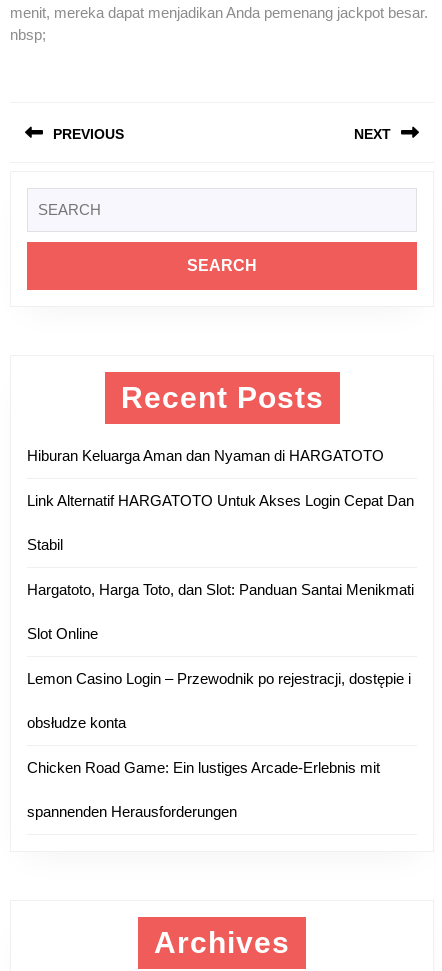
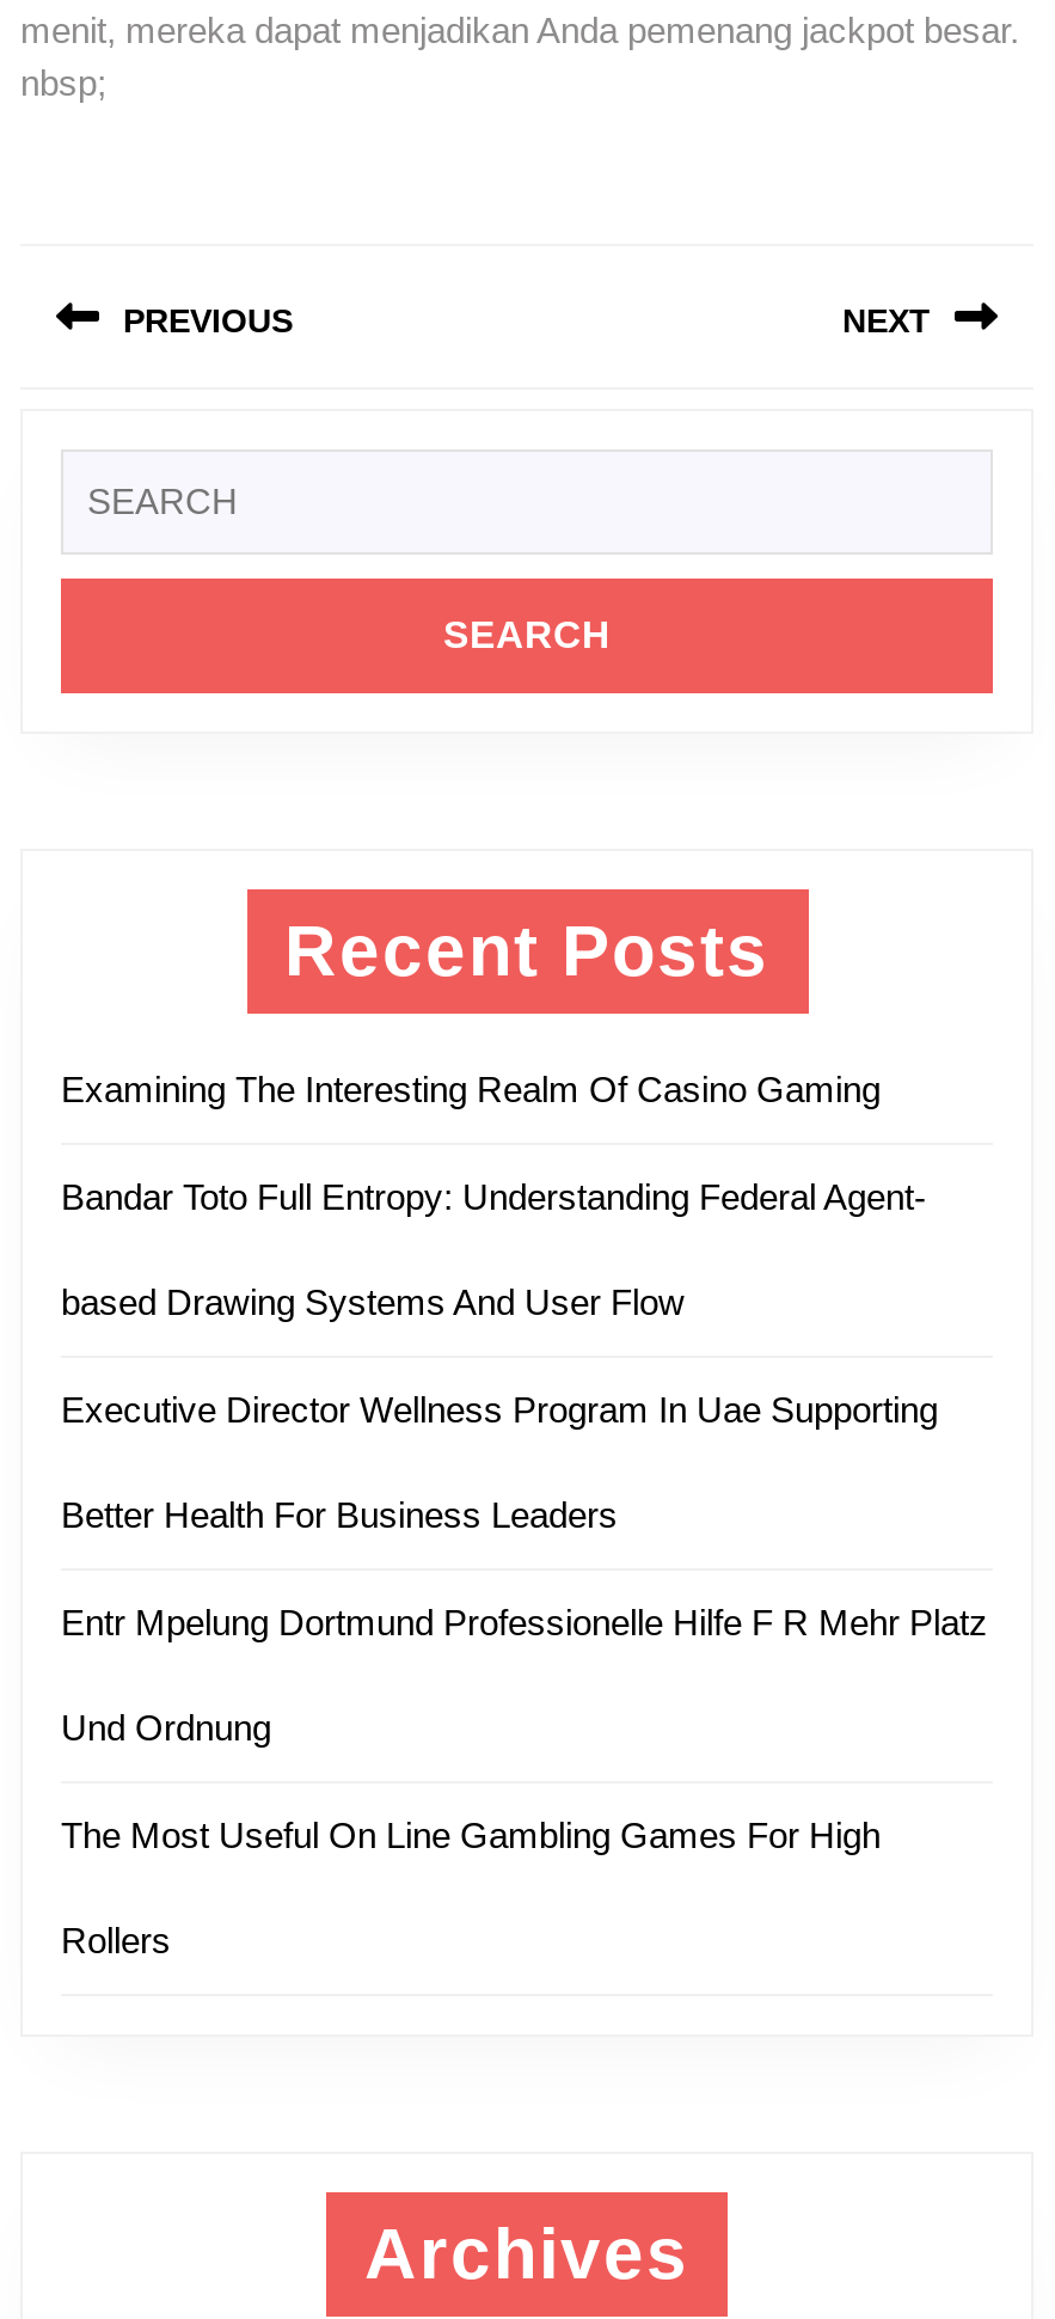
- Hiburan Keluarga Aman dan Nyaman di HARGATOTO
+ Examining The Interesting Realm Of Casino Gaming

- Link Alternatif HARGATOTO Untuk Akses Login Cepat Dan
+ Bandar Toto Full Entropy: Understanding Federal Agent-

- Stabil
+ based Drawing Systems And User Flow

- Hargatoto, Harga Toto, dan Slot: Panduan Santai Menikmati
+ Executive Director Wellness Program In Uae Supporting

- Slot Online
+ Better Health For Business Leaders

- Lemon Casino Login – Przewodnik po rejestracji, dostępie i
+ Entr Mpelung Dortmund Professionelle Hilfe F R Mehr Platz

- obsłudze konta
+ Und Ordnung

- Chicken Road Game: Ein lustiges Arcade-Erlebnis mit
+ The Most Useful On Line Gambling Games For High

- spannenden Herausforderungen
+ Rollers
